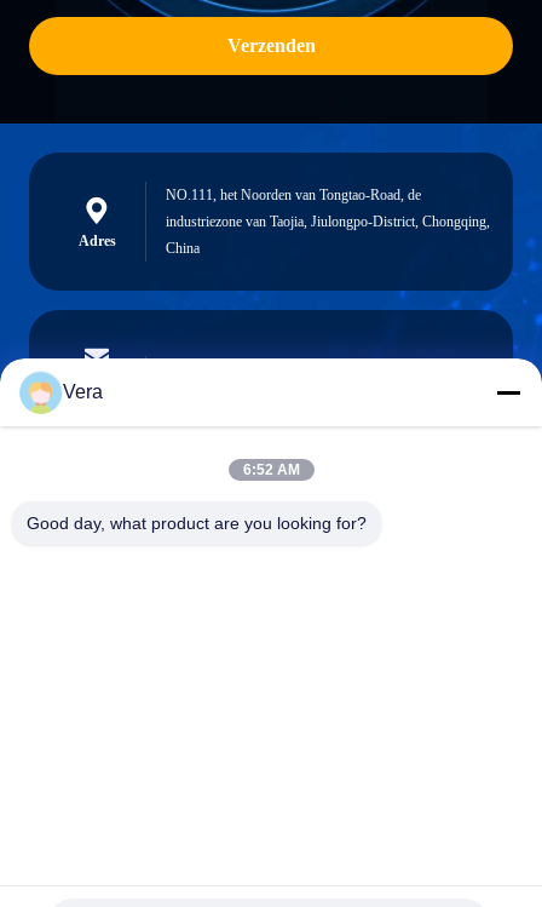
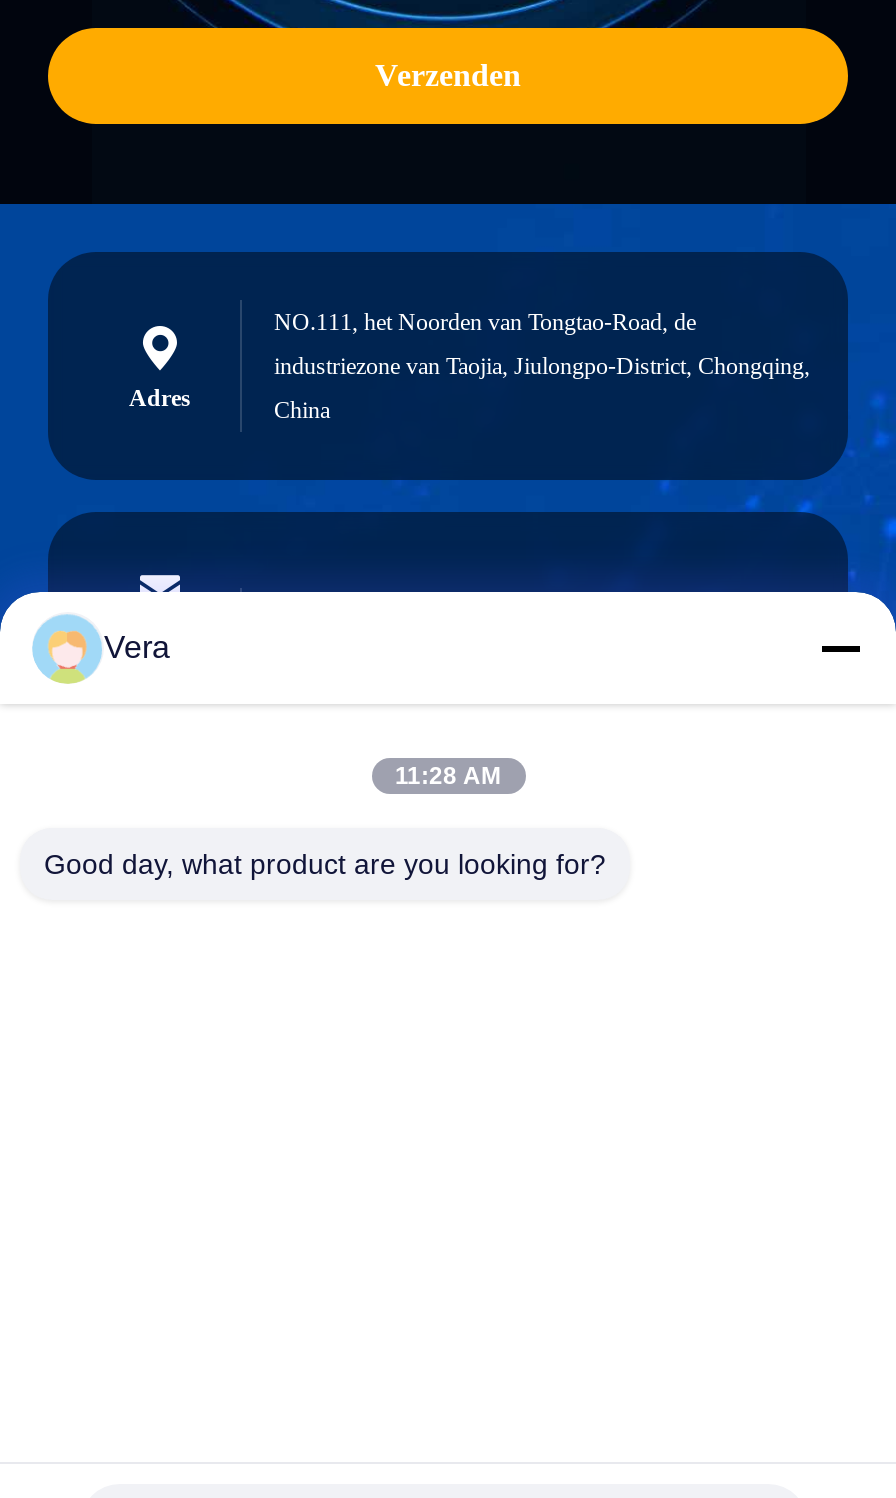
- 6:52 AM
+ 11:28 AM
